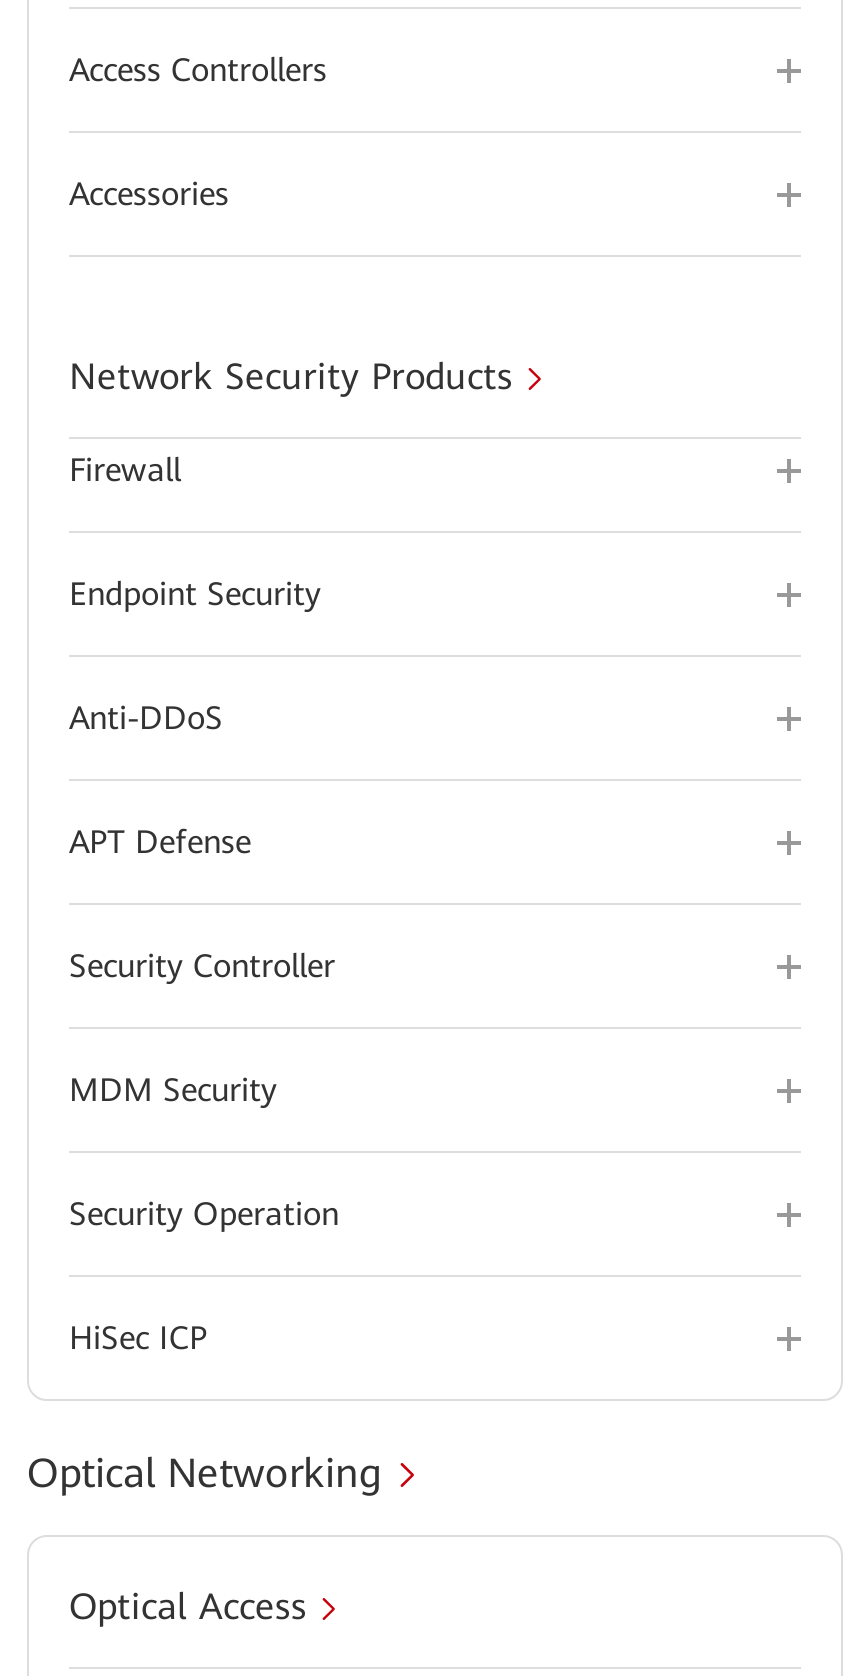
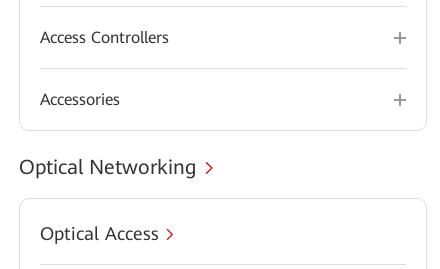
- Network Security Products
- Firewall
- Endpoint Security
- Anti-DDoS
- APT Defense
- Security Controller
- MDM Security
- Security Operation
- HiSec ICP
